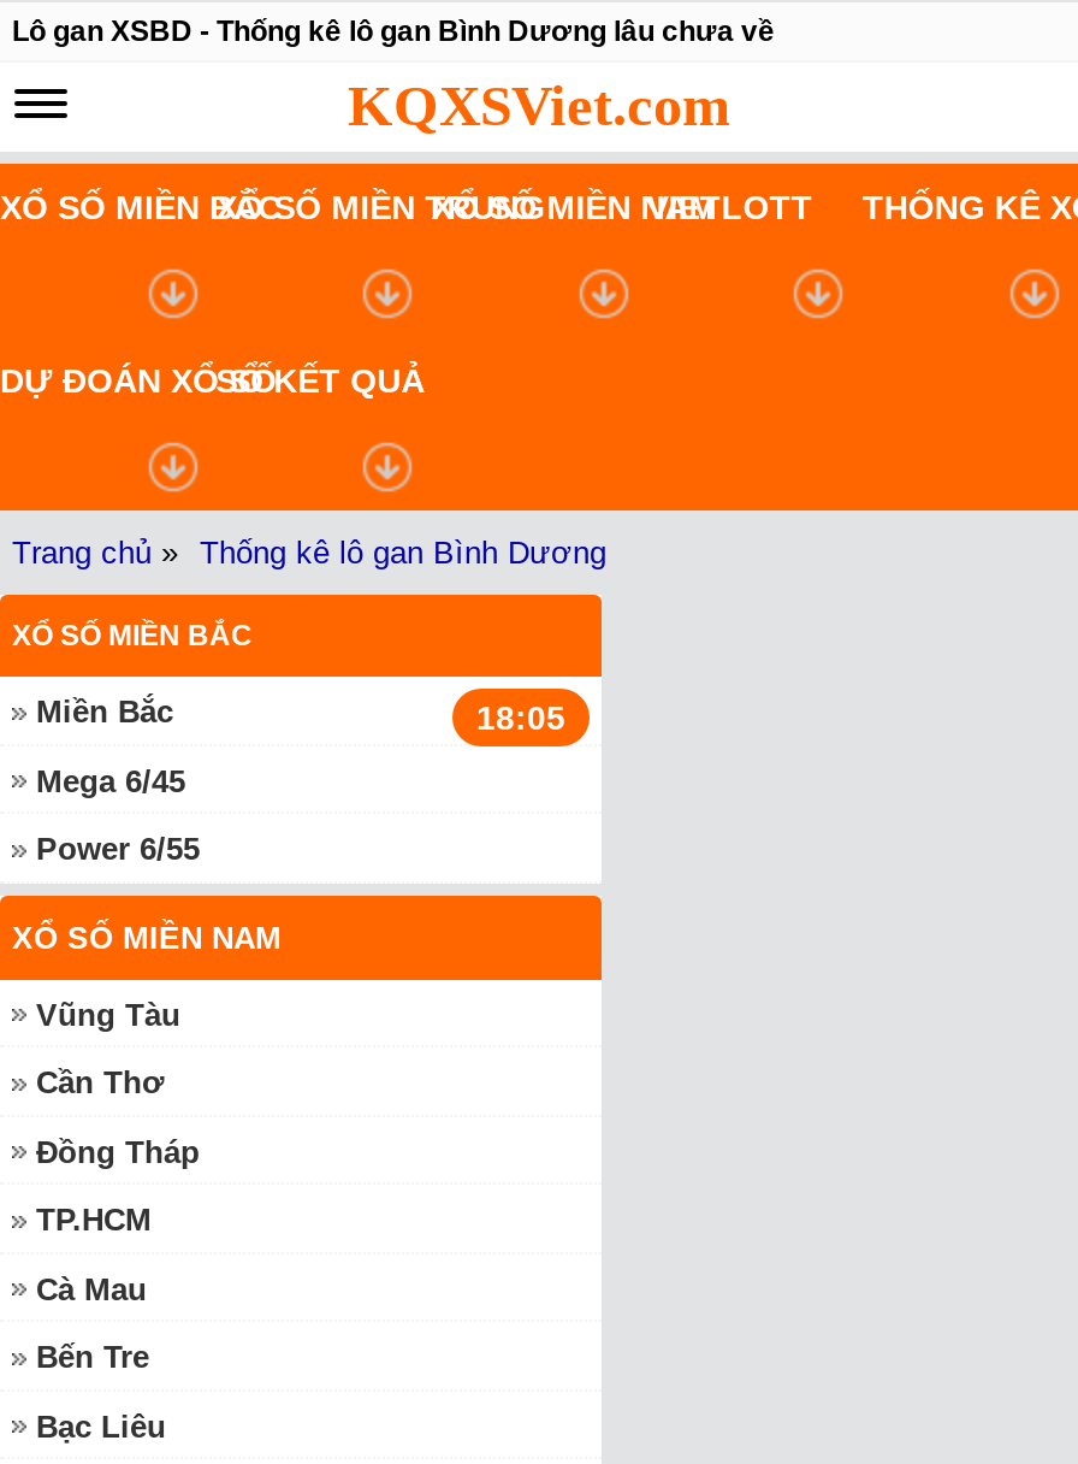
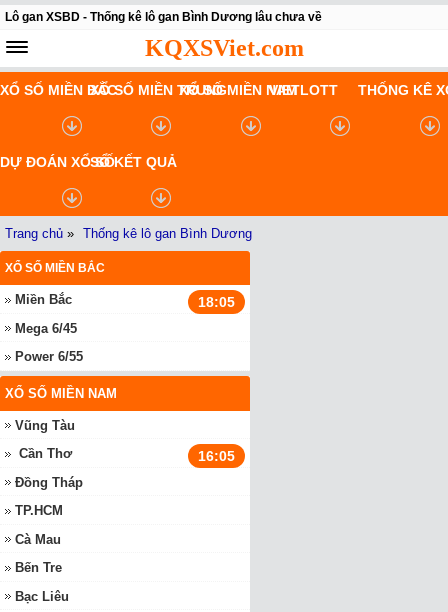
+ 16:05
